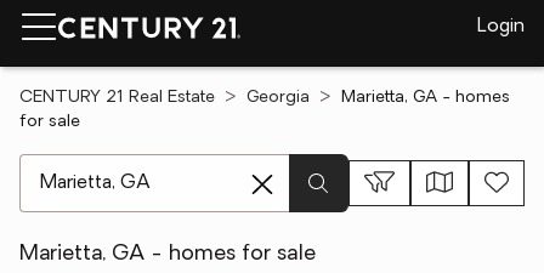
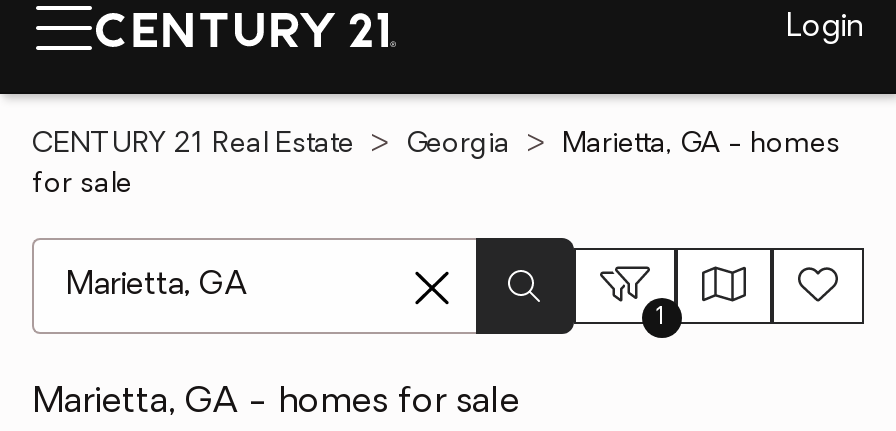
+ 1
